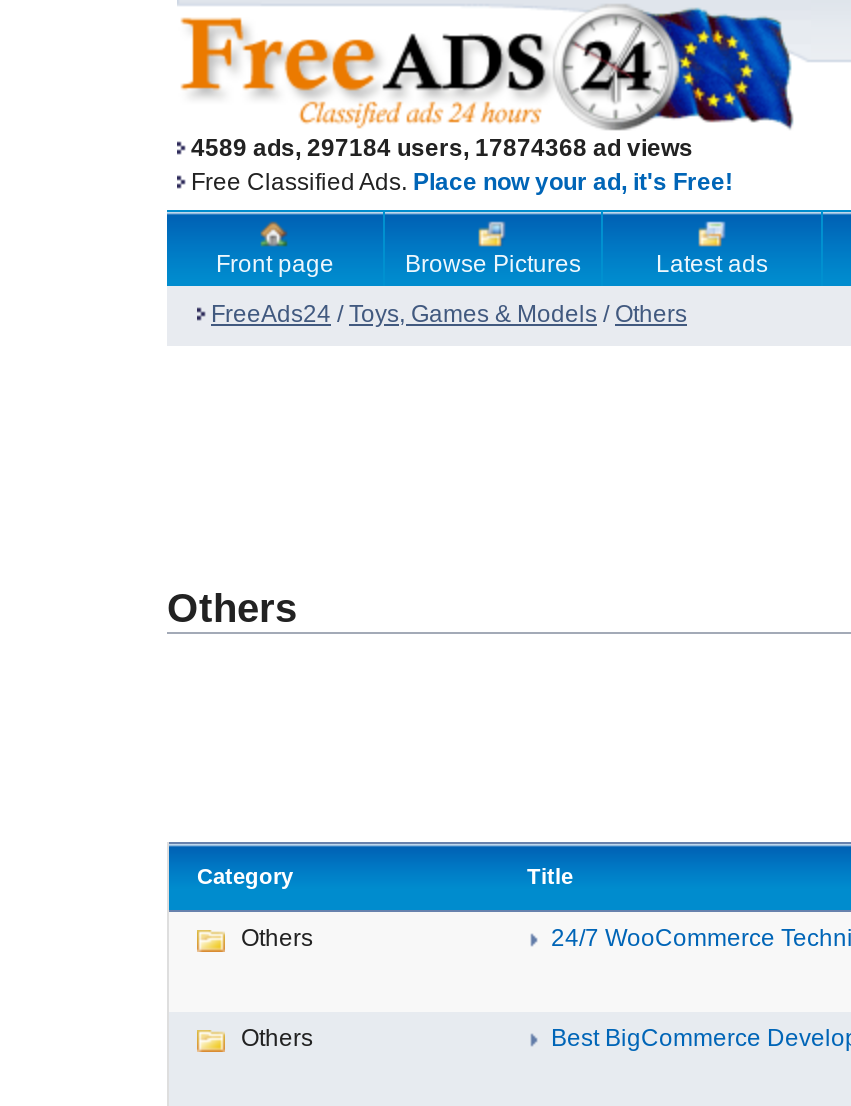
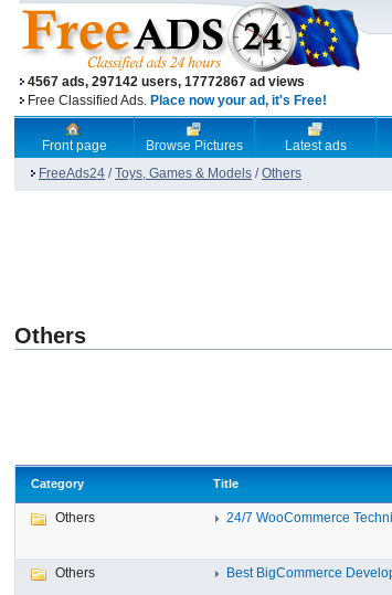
- 4589 ads, 297184 users, 17874368 ad views
+ 4567 ads, 297142 users, 17772867 ad views
